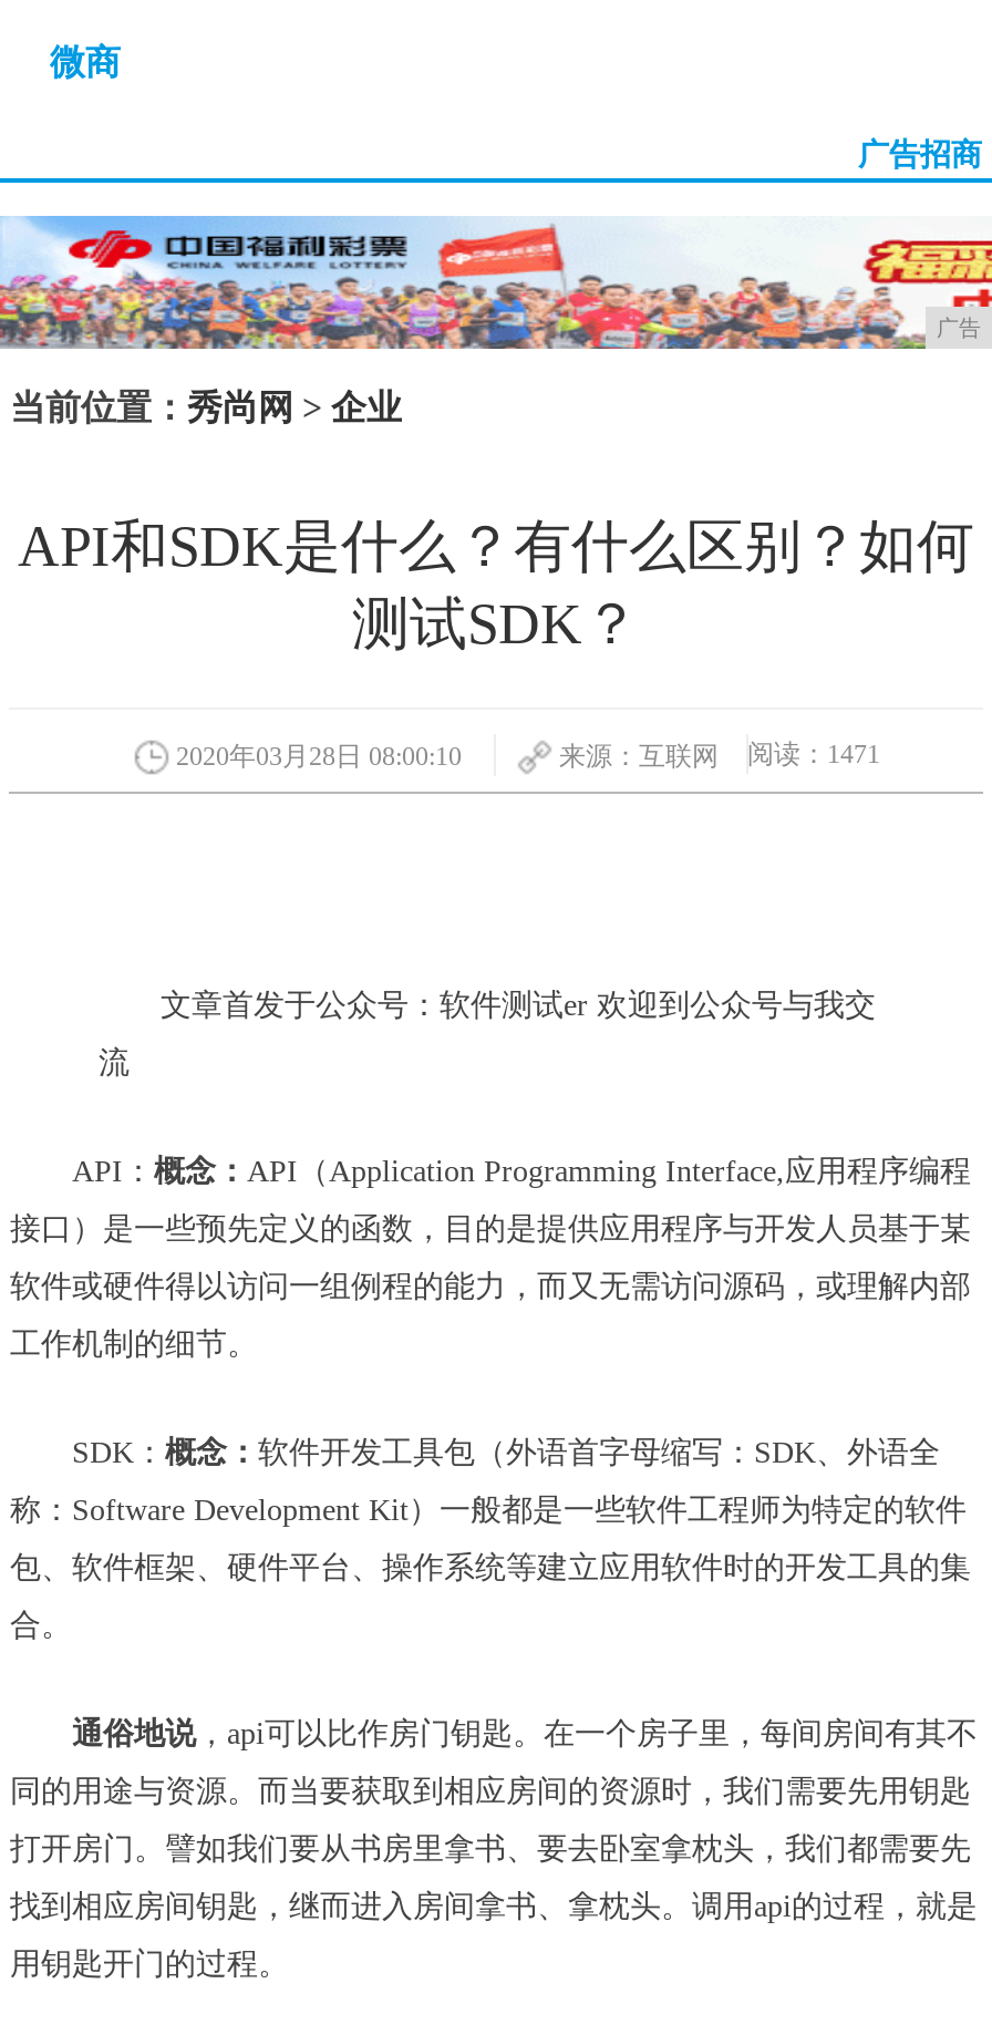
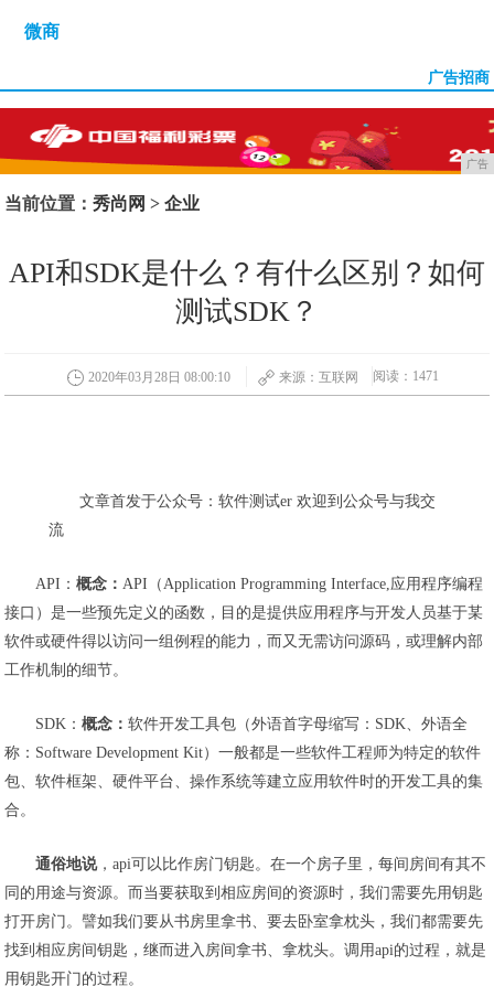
- [image]
+ [image]
